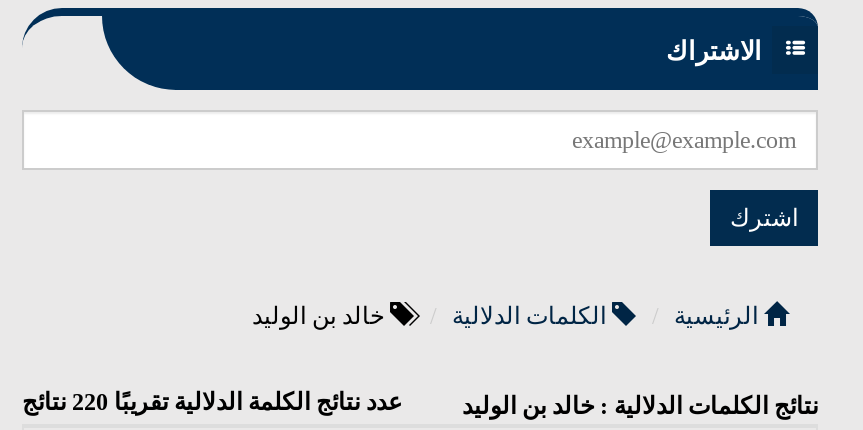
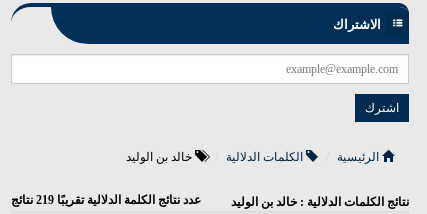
- عدد نتائج الكلمة الدلالية تقريبًا 220 نتائج
+ عدد نتائج الكلمة الدلالية تقريبًا 219 نتائج
